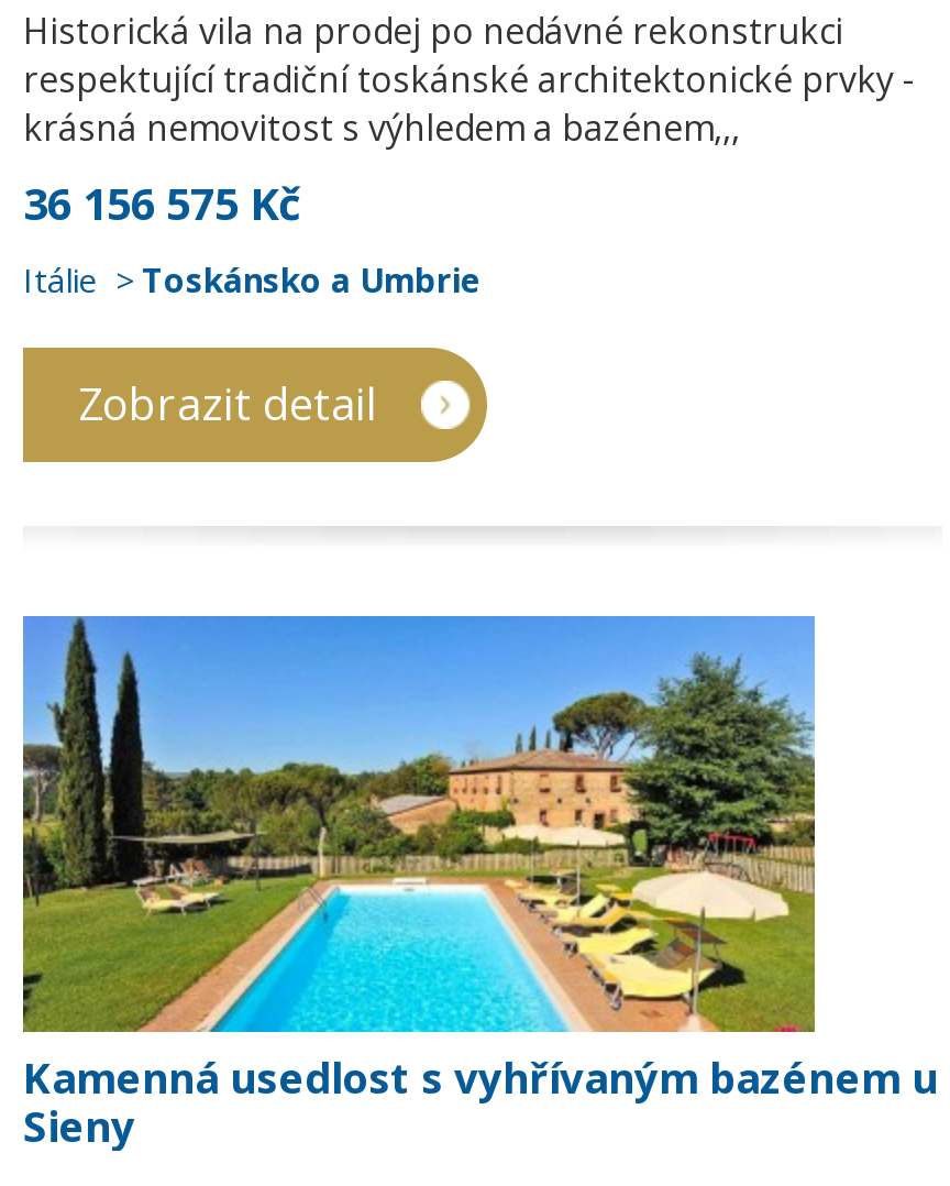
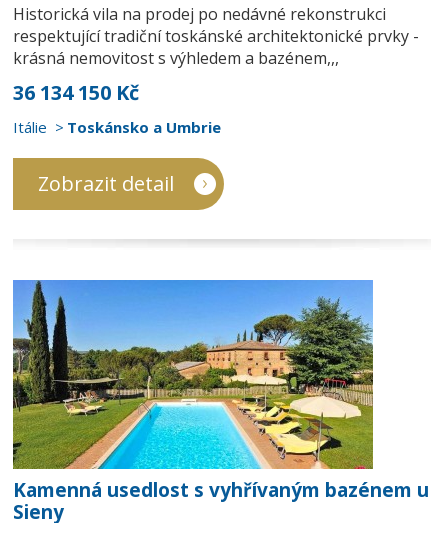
- 36 156 575 Kč
+ 36 134 150 Kč
